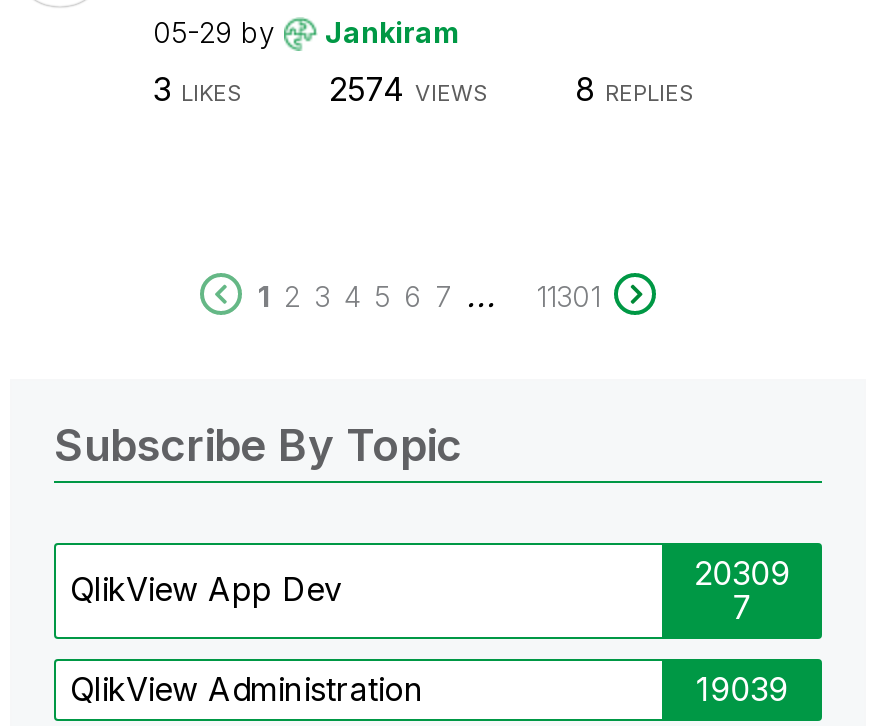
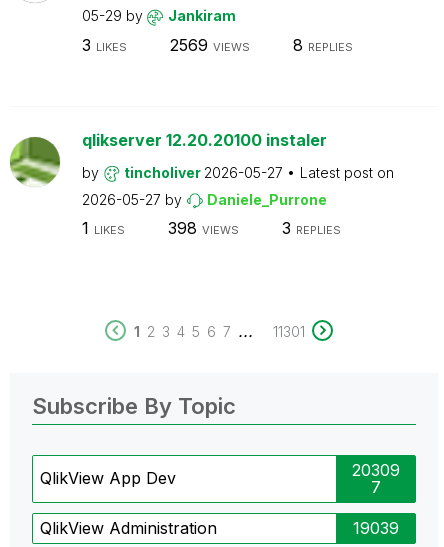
- 3 LIKES 2574 VIEWS 8 REPLIES
+ 3 LIKES 2569 VIEWS 8 REPLIES

+ [image]
+ qlikserver 12.20.20100 instaler
+ by
+ tincholiver 2026-05-27
+ Latest post on
+ 2026-05-27 by
+ Daniele_Purrone
+ 1 LIKES
+ 398 VIEWS
+ 3 REPLIES
